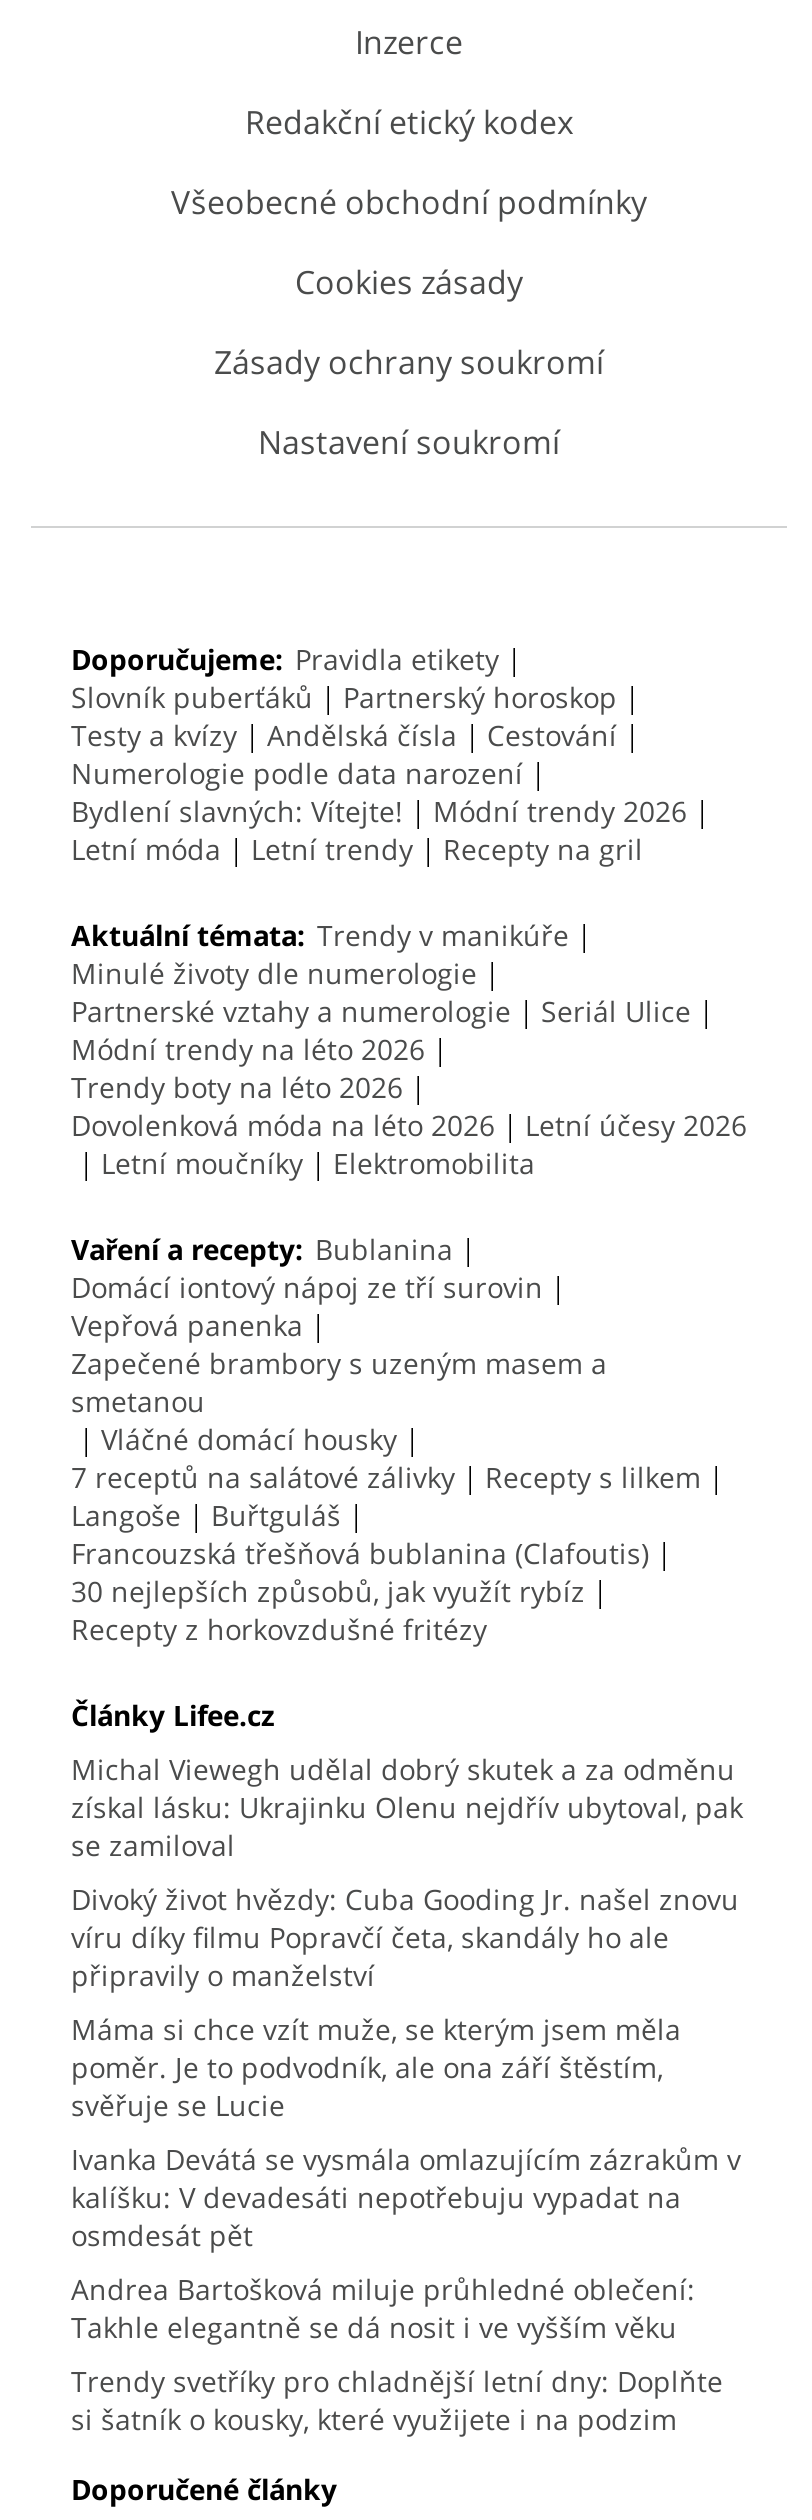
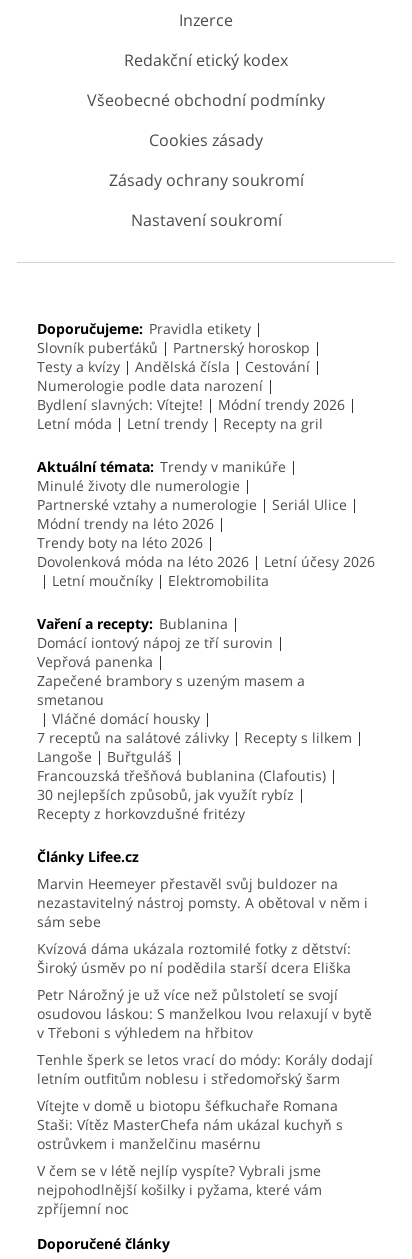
- Michal Viewegh udělal dobrý skutek a za odměnu
- získal lásku: Ukrajinku Olenu nejdřív ubytoval, pak
- se zamiloval
- Divoký život hvězdy: Cuba Gooding Jr. našel znovu
- víru díky filmu Popravčí četa, skandály ho ale
- připravily o manželství
- Máma si chce vzít muže, se kterým jsem měla
- poměr. Je to podvodník, ale ona září štěstím,
- svěřuje se Lucie
- Ivanka Devátá se vysmála omlazujícím zázrakům v
- kalíšku: V devadesáti nepotřebuju vypadat na
- osmdesát pět
- Andrea Bartošková miluje průhledné oblečení:
- Takhle elegantně se dá nosit i ve vyšším věku
- Trendy svetříky pro chladnější letní dny: Doplňte
- si šatník o kousky, které využijete i na podzim
+ Marvin Heemeyer přestavěl svůj buldozer na
+ nezastavitelný nástroj pomsty. A obětoval v něm i
+ sám sebe
+ Kvízová dáma ukázala roztomilé fotky z dětství:
+ Široký úsměv po ní podědila starší dcera Eliška
+ Petr Nárožný je už více než půlstoletí se svojí
+ osudovou láskou: S manželkou Ivou relaxují v bytě
+ v Třeboni s výhledem na hřbitov
+ Tenhle šperk se letos vrací do módy: Korály dodají
+ letním outfitům noblesu i středomořský šarm
+ Vítejte v domě u biotopu šéfkuchaře Romana
+ Staši: Vítěz MasterChefa nám ukázal kuchyň s
+ ostrůvkem i manželčinu masérnu
+ V čem se v létě nejlíp vyspíte? Vybrali jsme
+ nejpohodlnější košilky i pyžama, které vám
+ zpříjemní noc
